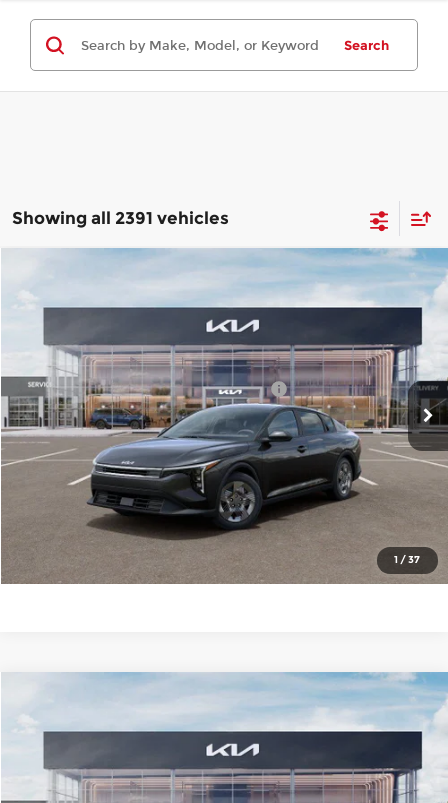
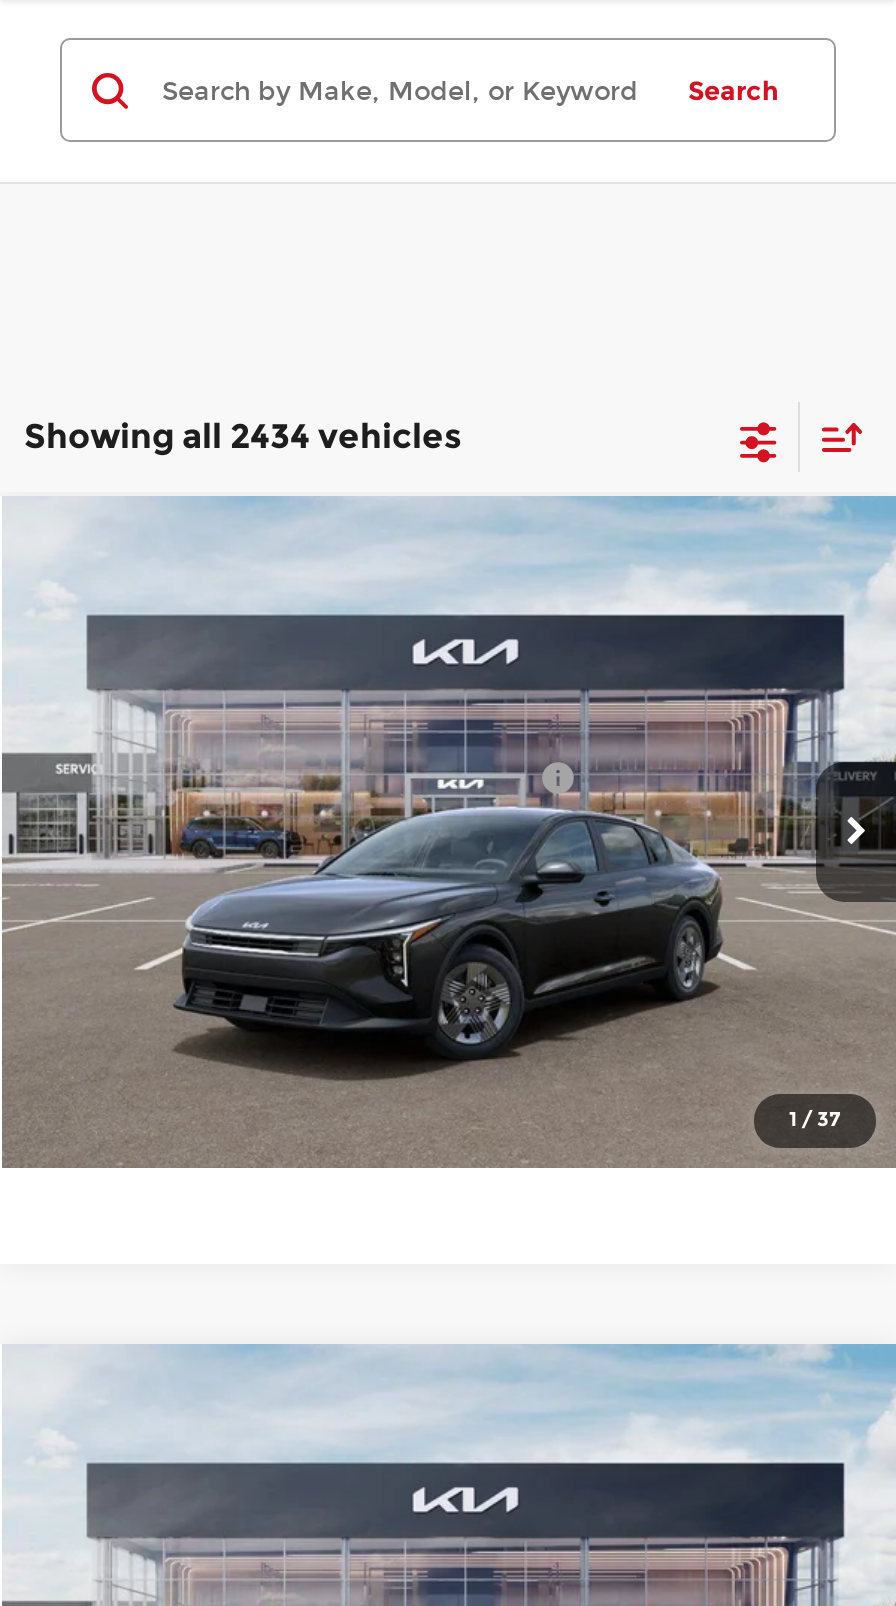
- Showing all 2391 vehicles
+ Showing all 2434 vehicles
